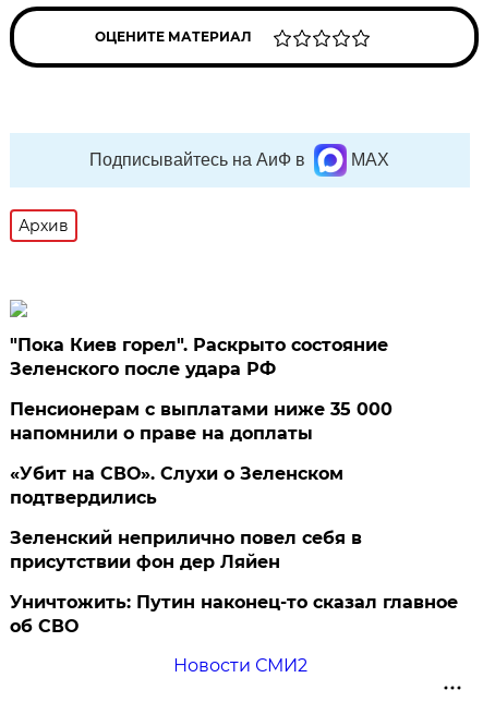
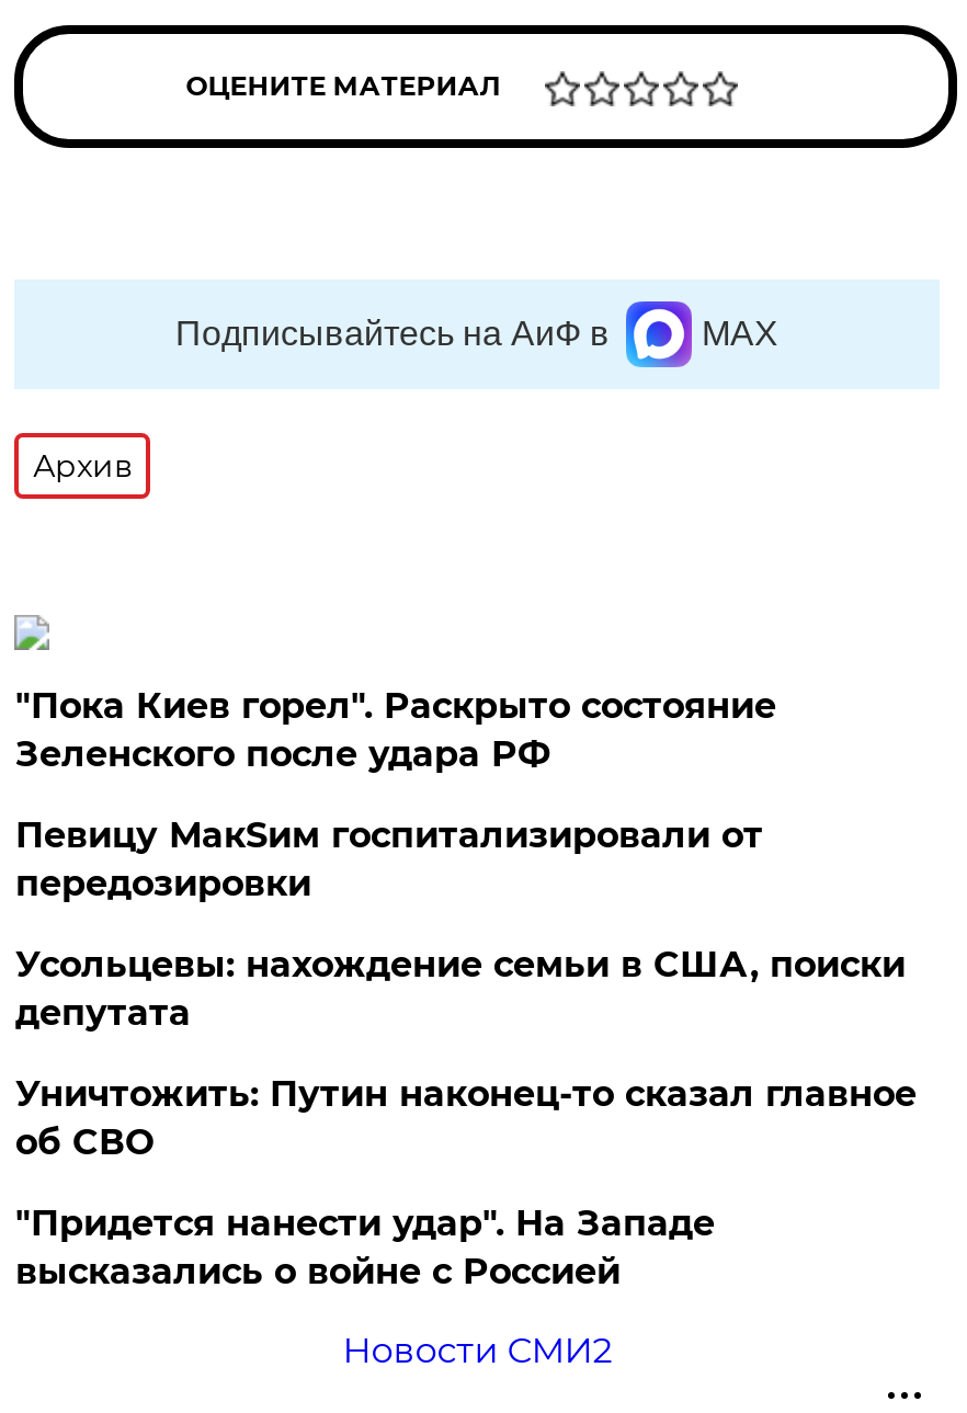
- Пенсионерам с выплатами ниже 35 000
- напомнили о праве на доплаты
- «Убит на СВО». Слухи о Зеленском
- подтвердились
- Зеленский неприлично повел cебя в
- присутствии фон дер Ляйен
+ Певицу МакSим госпитализировали от
+ передозировки
+ Усольцевы: нахождение семьи в США, поиски
+ депутата

moved up: Уничтожить: Путин наконец-то сказал главное | об СВО

+ "Придется нанести удар". На Западе
+ высказались о войне с Россией
